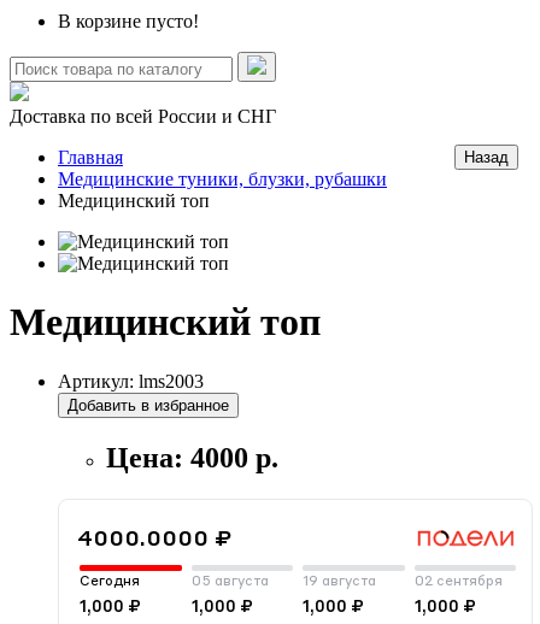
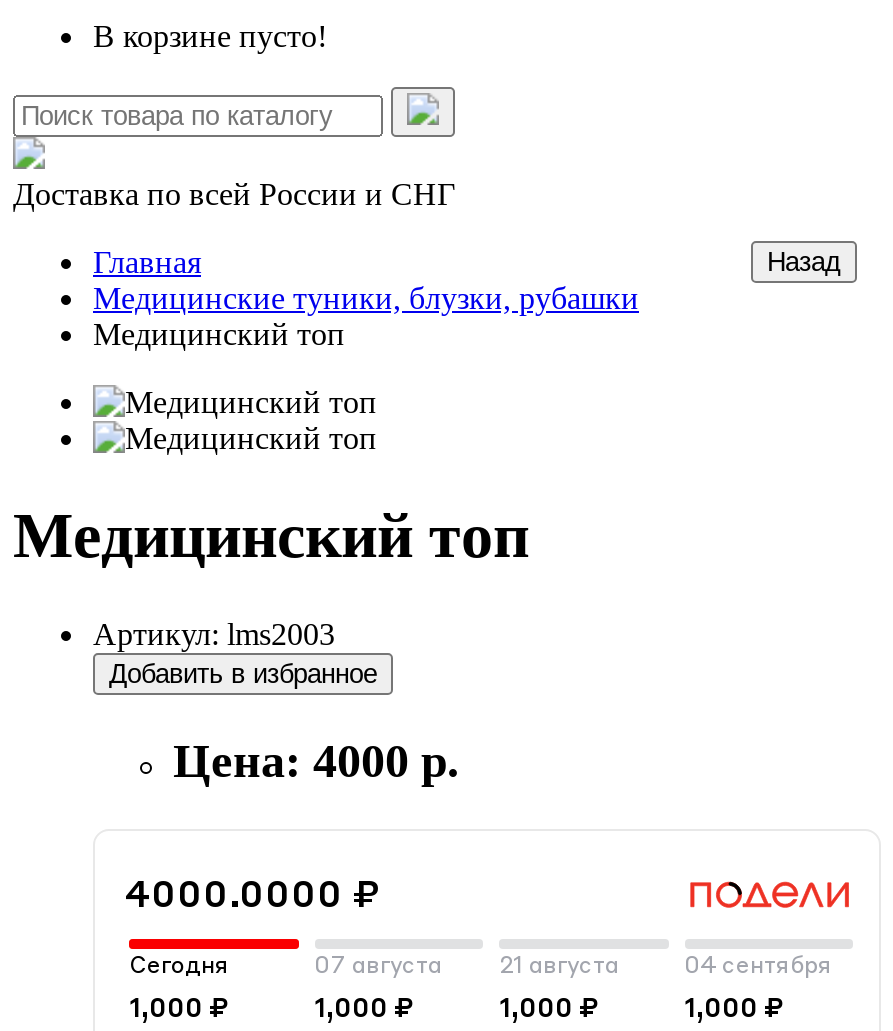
- 05 августа
+ 07 августа

- 19 августа
+ 21 августа

- 02 сентября
+ 04 сентября
